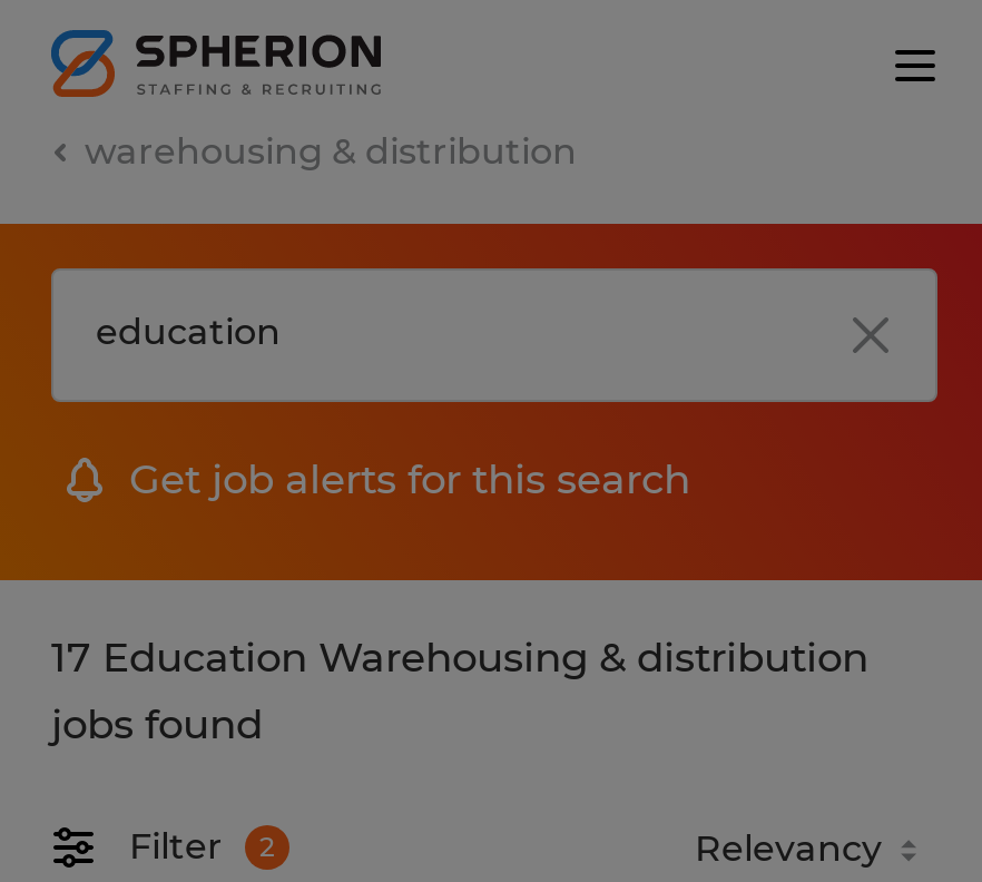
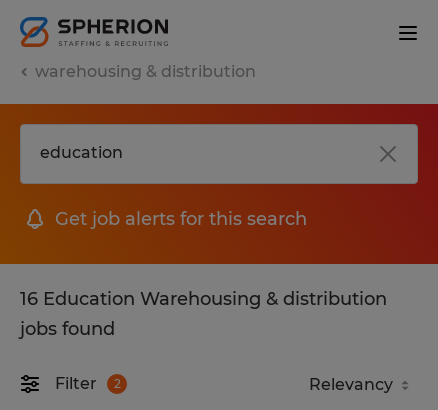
- 17 Education Warehousing & distribution
+ 16 Education Warehousing & distribution
